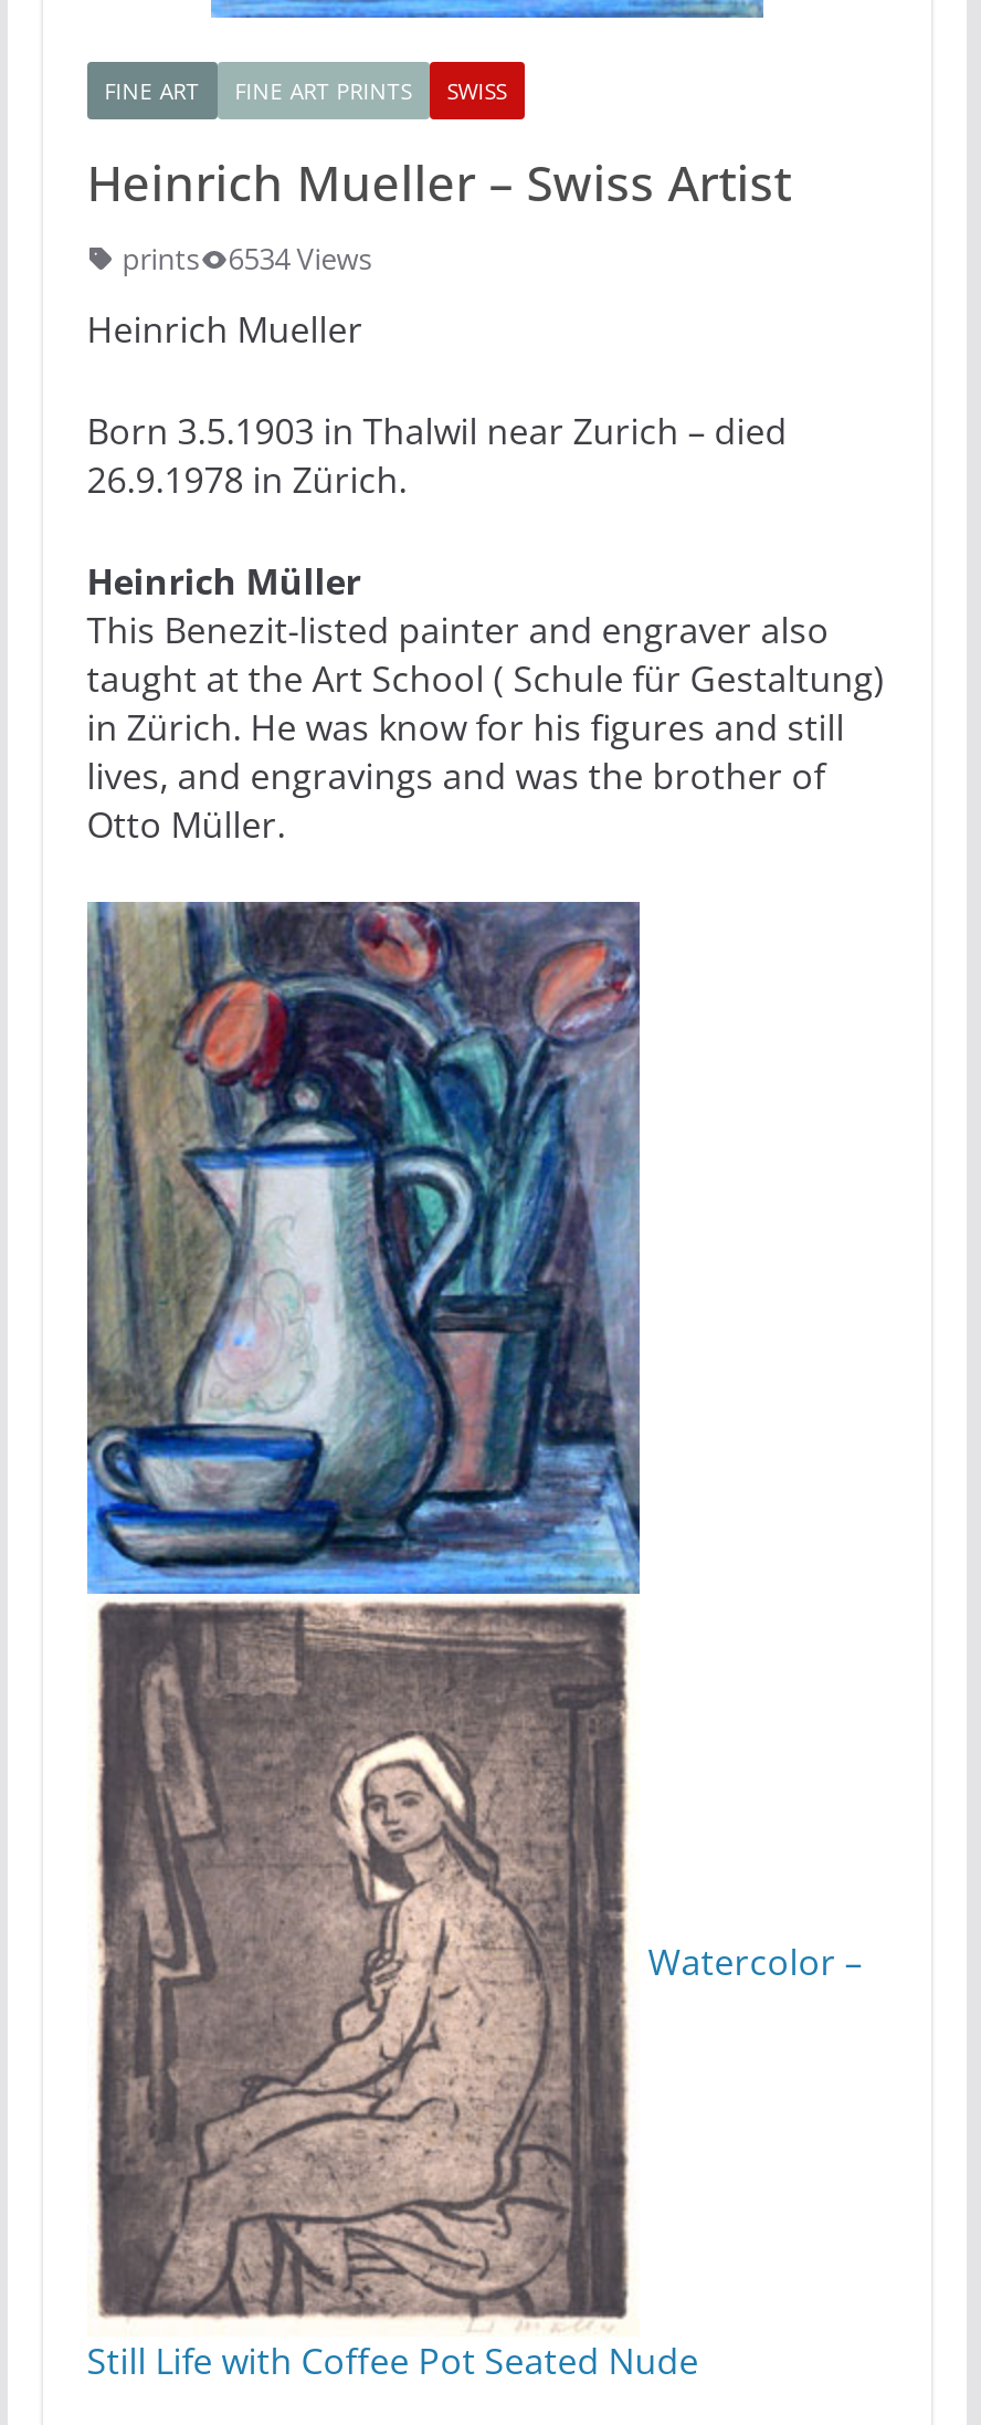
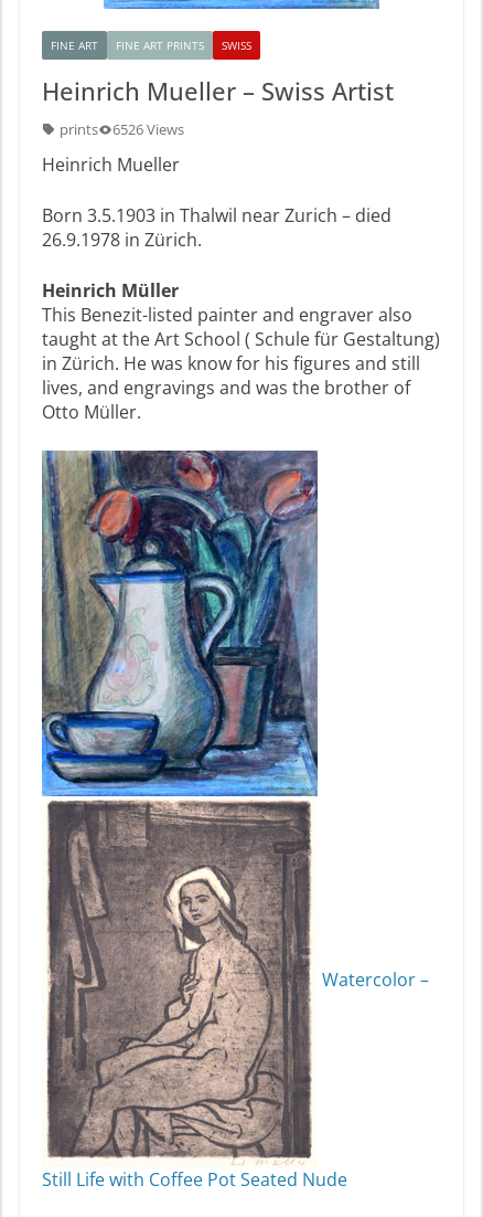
- prints 6534 Views
+ prints 6526 Views
